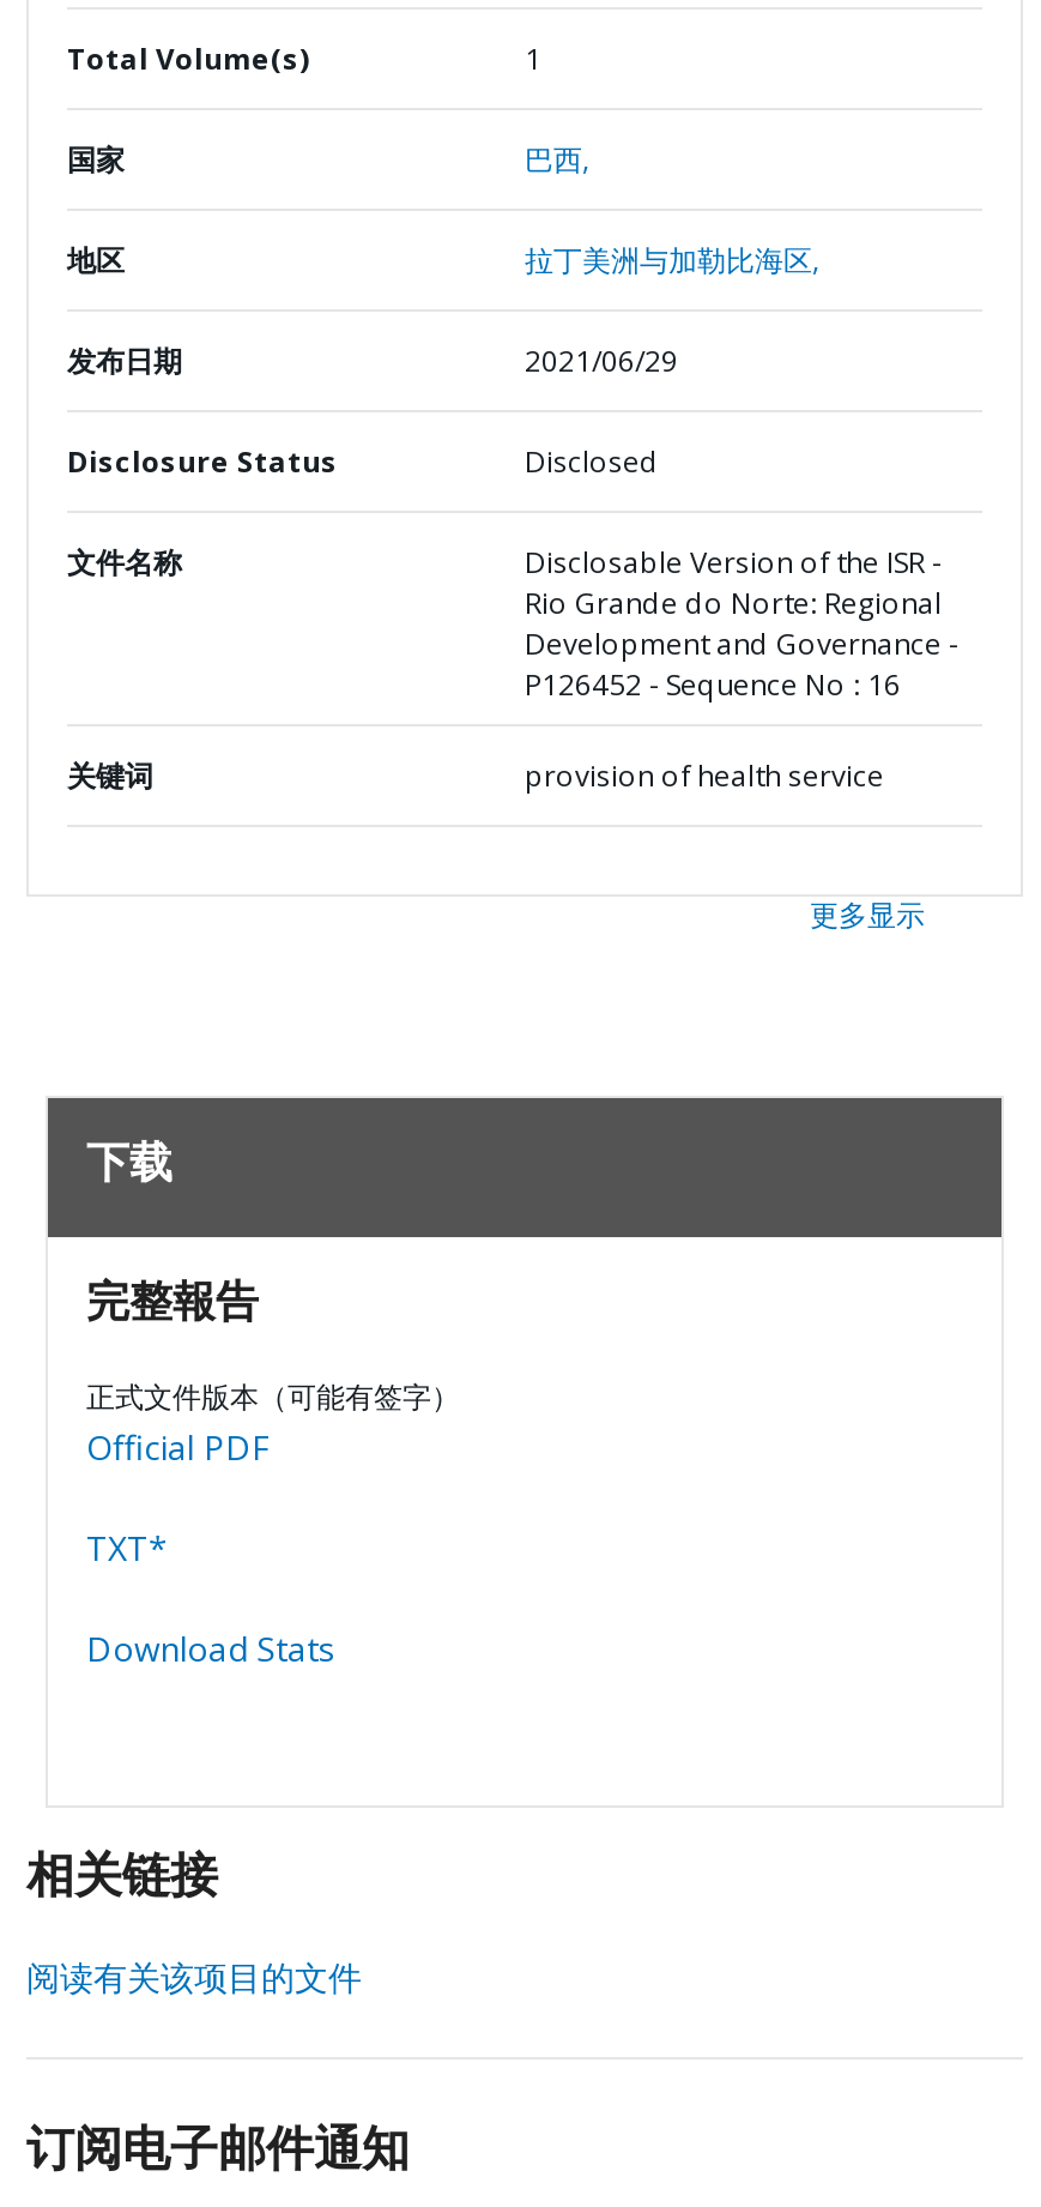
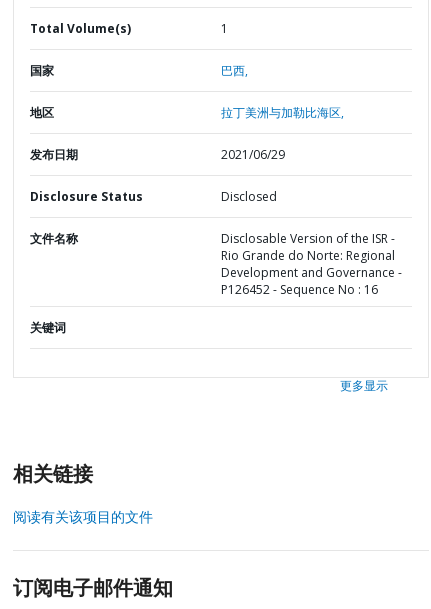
- provision of health service

- 下载
- 完整報告
- 正式文件版本（可能有签字）
- Official PDF
- TXT*
- Download Stats
